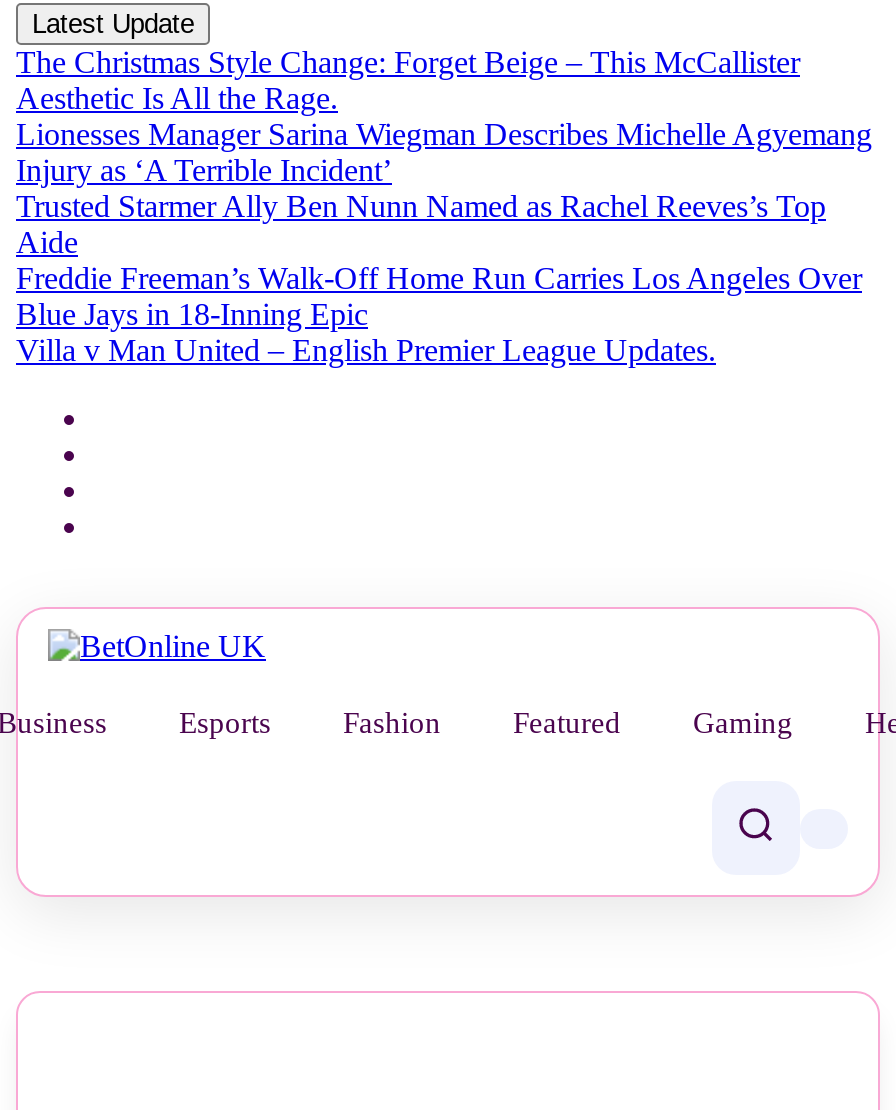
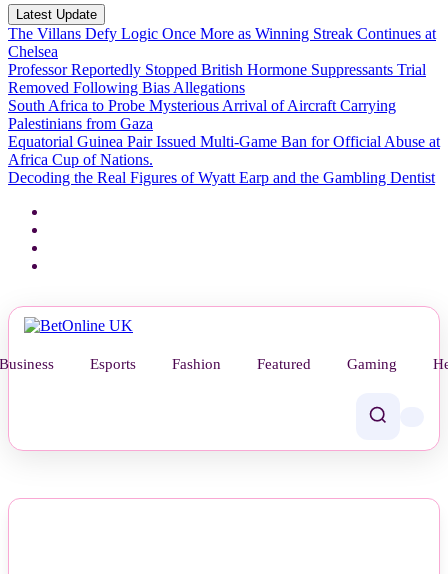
- The Christmas Style Change: Forget Beige – This McCallister
- Aesthetic Is All the Rage.
- Lionesses Manager Sarina Wiegman Describes Michelle Agyemang
- Injury as ‘A Terrible Incident’
- Trusted Starmer Ally Ben Nunn Named as Rachel Reeves’s Top
- Aide
- Freddie Freeman’s Walk-Off Home Run Carries Los Angeles Over
- Blue Jays in 18-Inning Epic
- Villa v Man United – English Premier League Updates.
+ The Villans Defy Logic Once More as Winning Streak Continues at
+ Chelsea
+ Professor Reportedly Stopped British Hormone Suppressants Trial
+ Removed Following Bias Allegations
+ South Africa to Probe Mysterious Arrival of Aircraft Carrying
+ Palestinians from Gaza
+ Equatorial Guinea Pair Issued Multi-Game Ban for Official Abuse at
+ Africa Cup of Nations.
+ Decoding the Real Figures of Wyatt Earp and the Gambling Dentist
